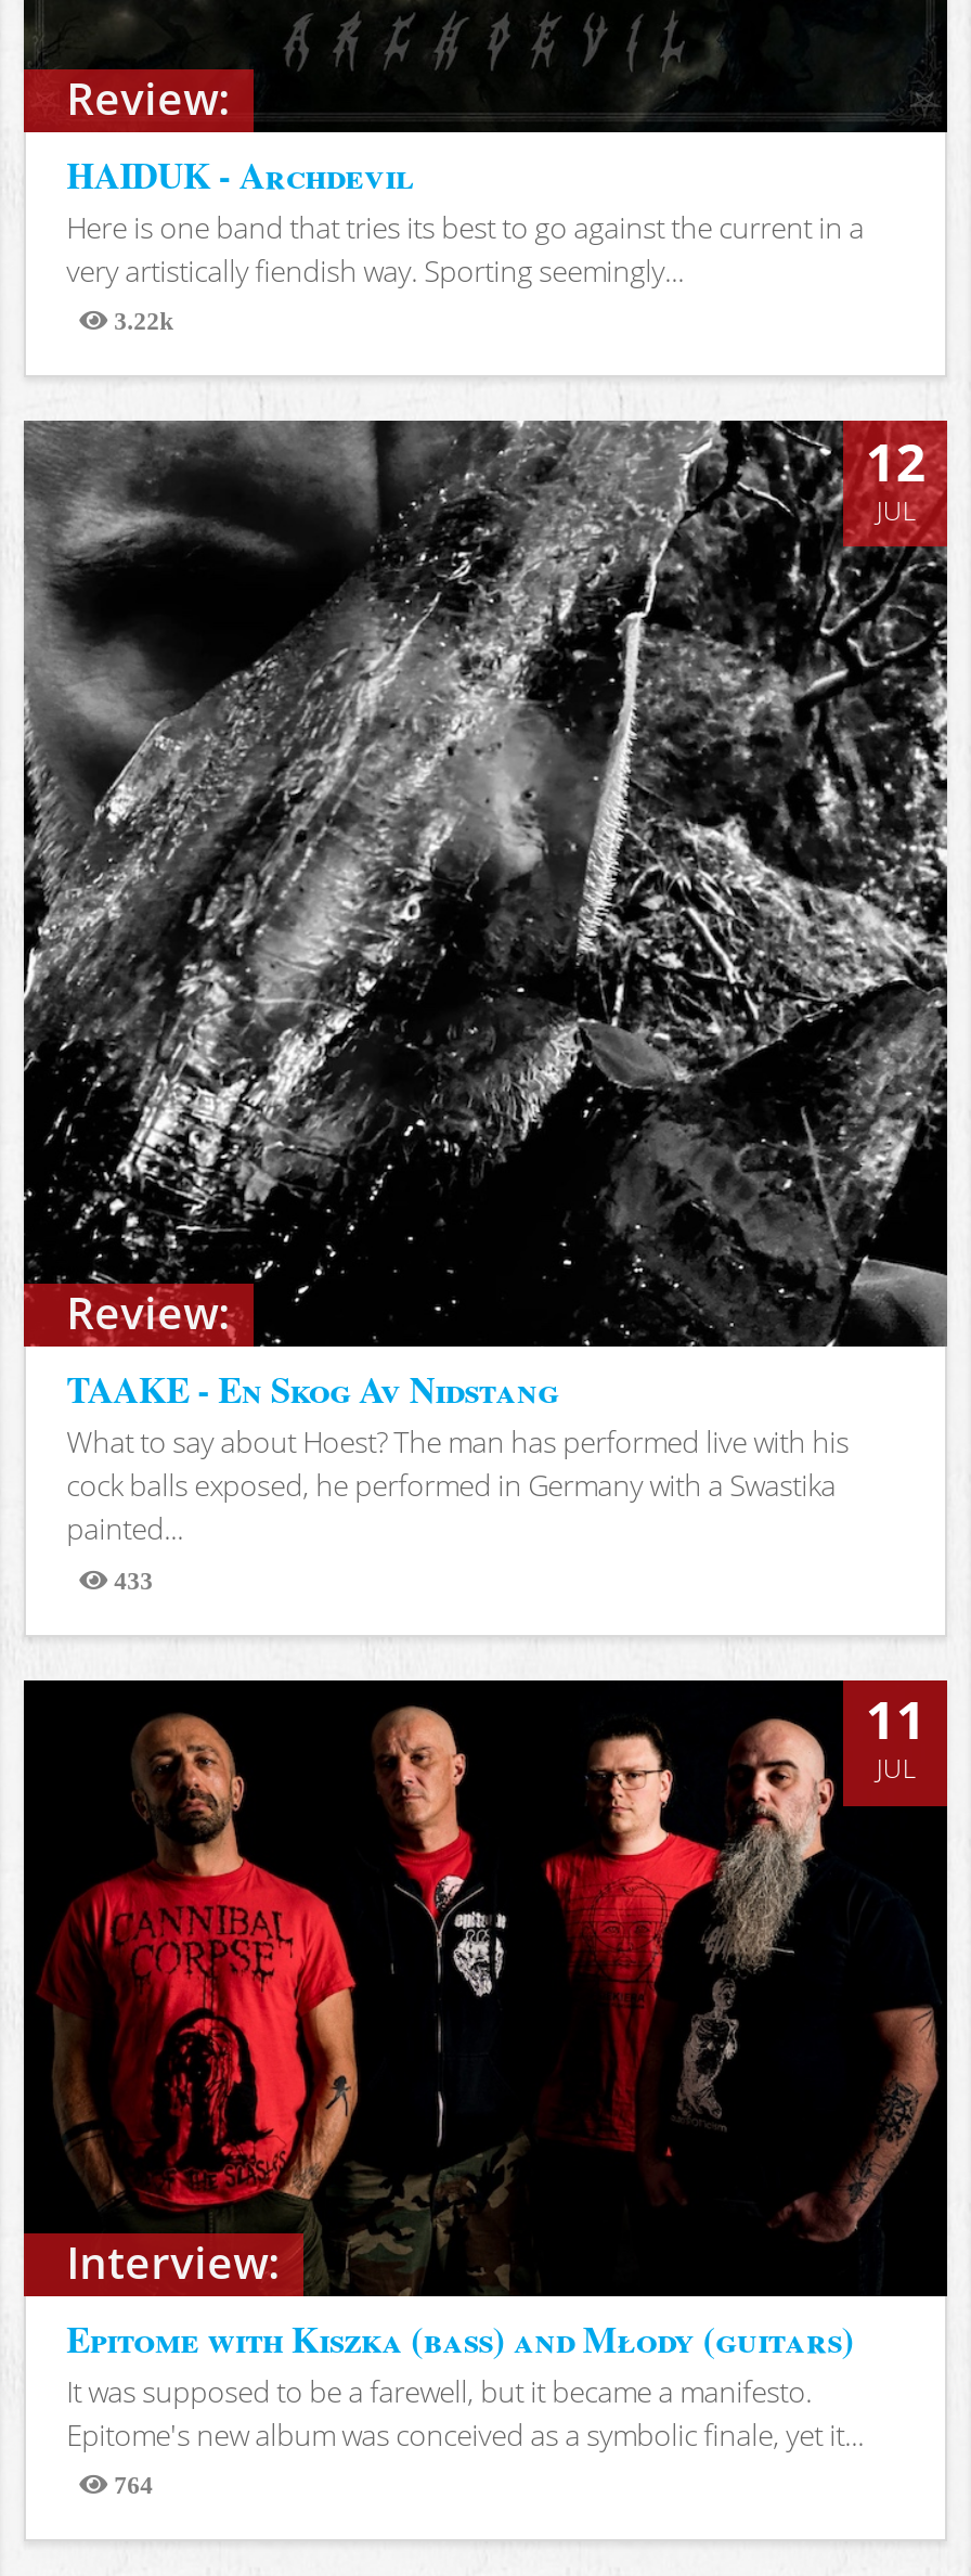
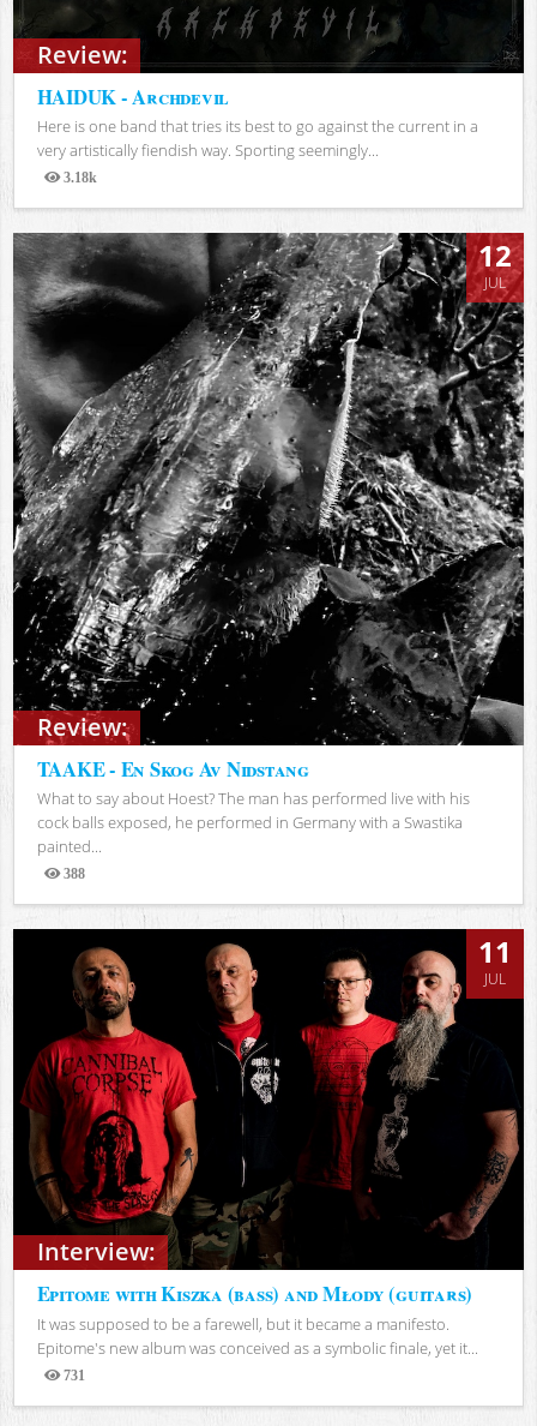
- 3.22k
+ 3.18k

- 433
+ 388

- 764
+ 731
